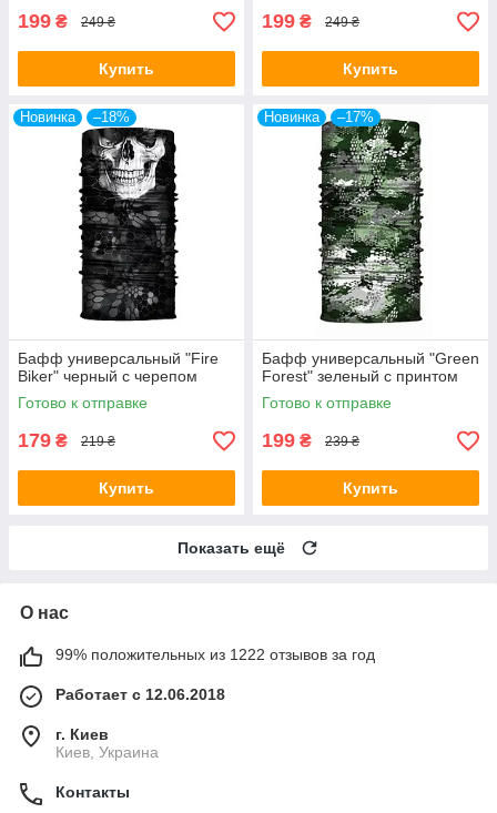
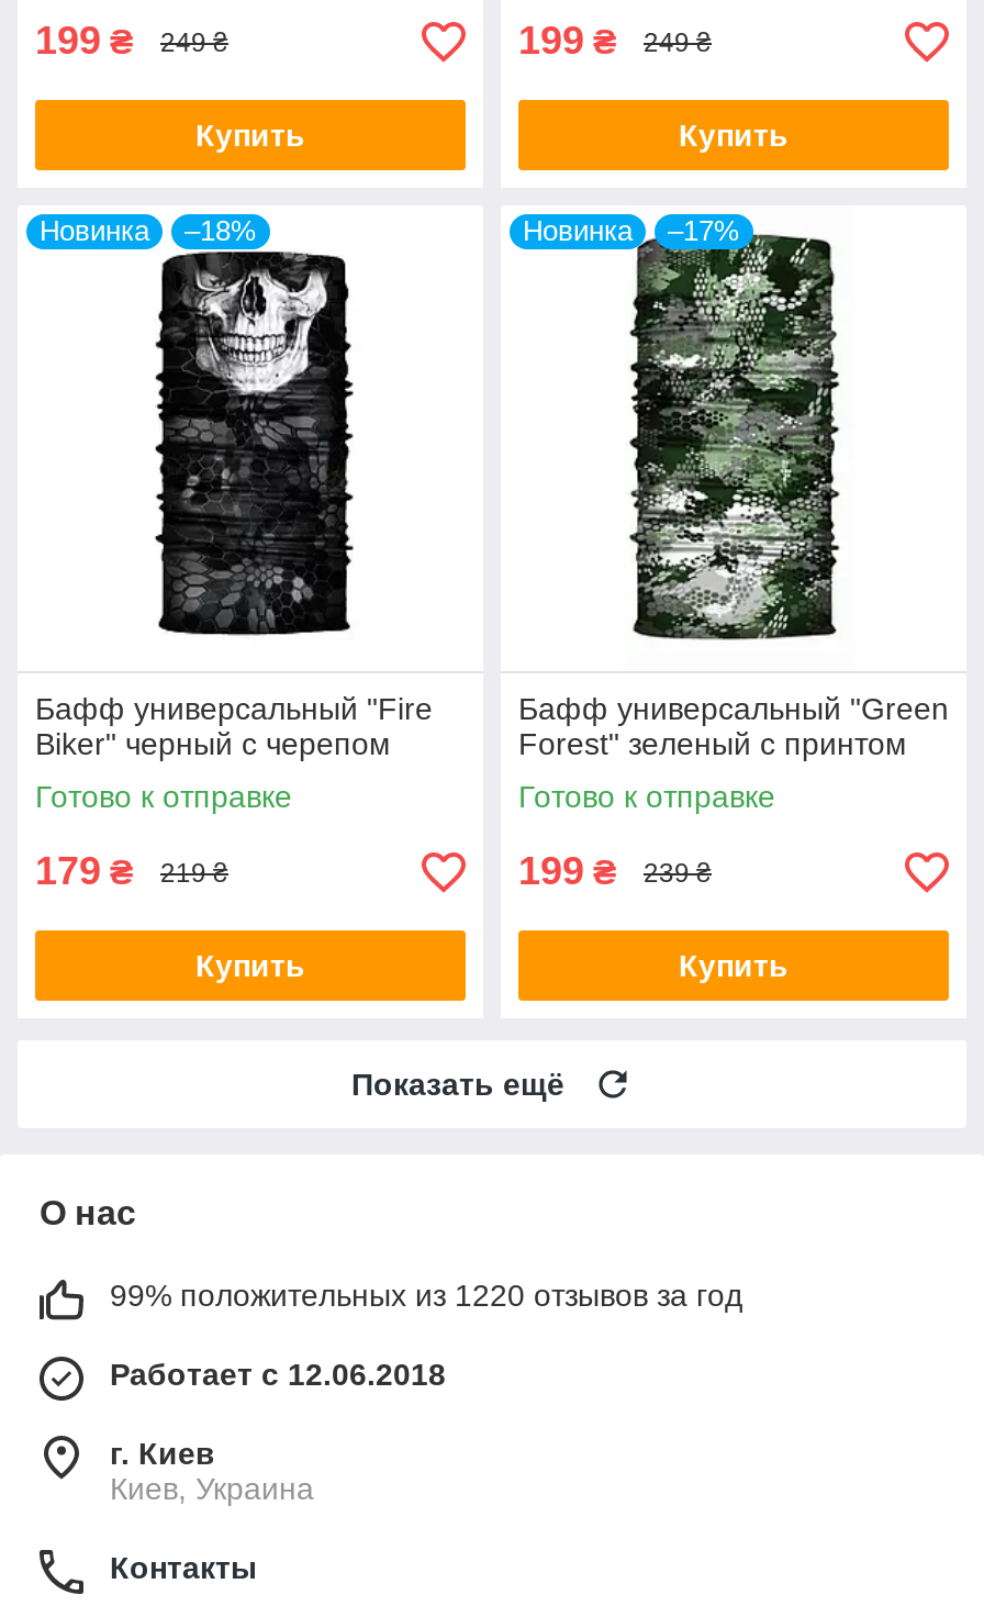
- 99% положительных из 1222 отзывов за год
+ 99% положительных из 1220 отзывов за год
